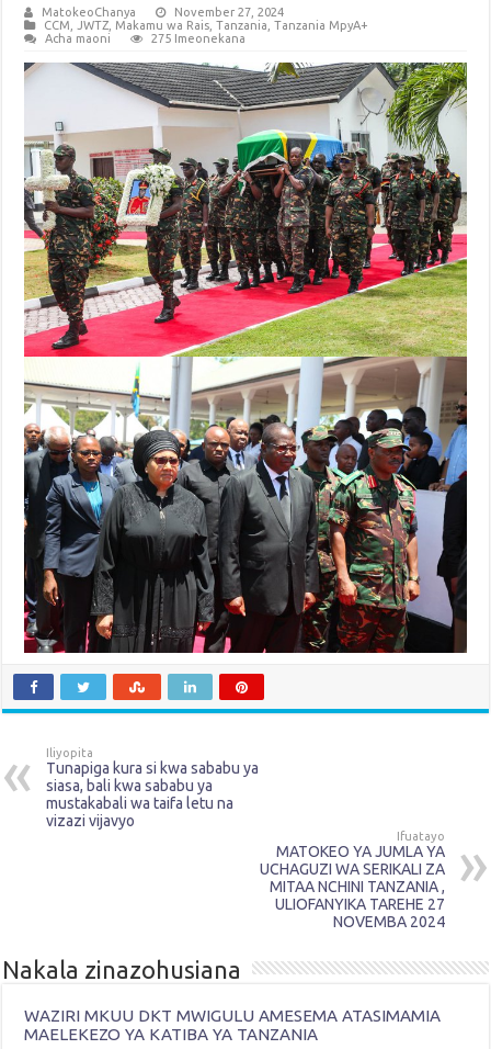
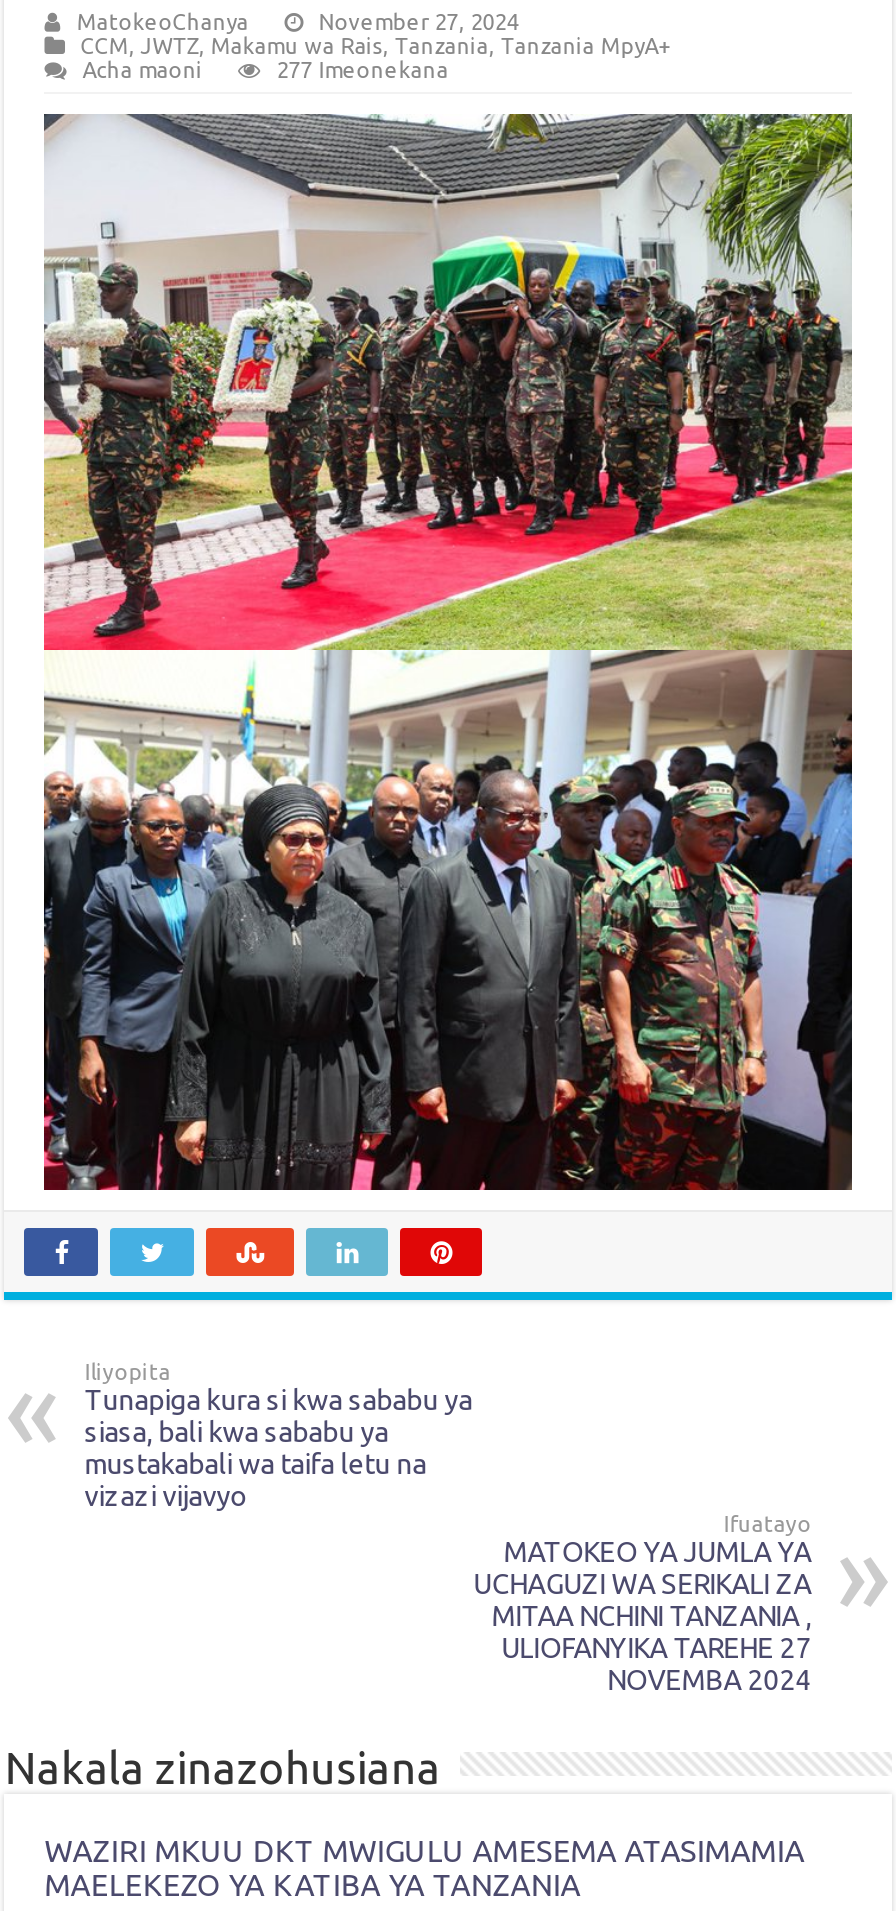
- 275 Imeonekana
+ 277 Imeonekana
